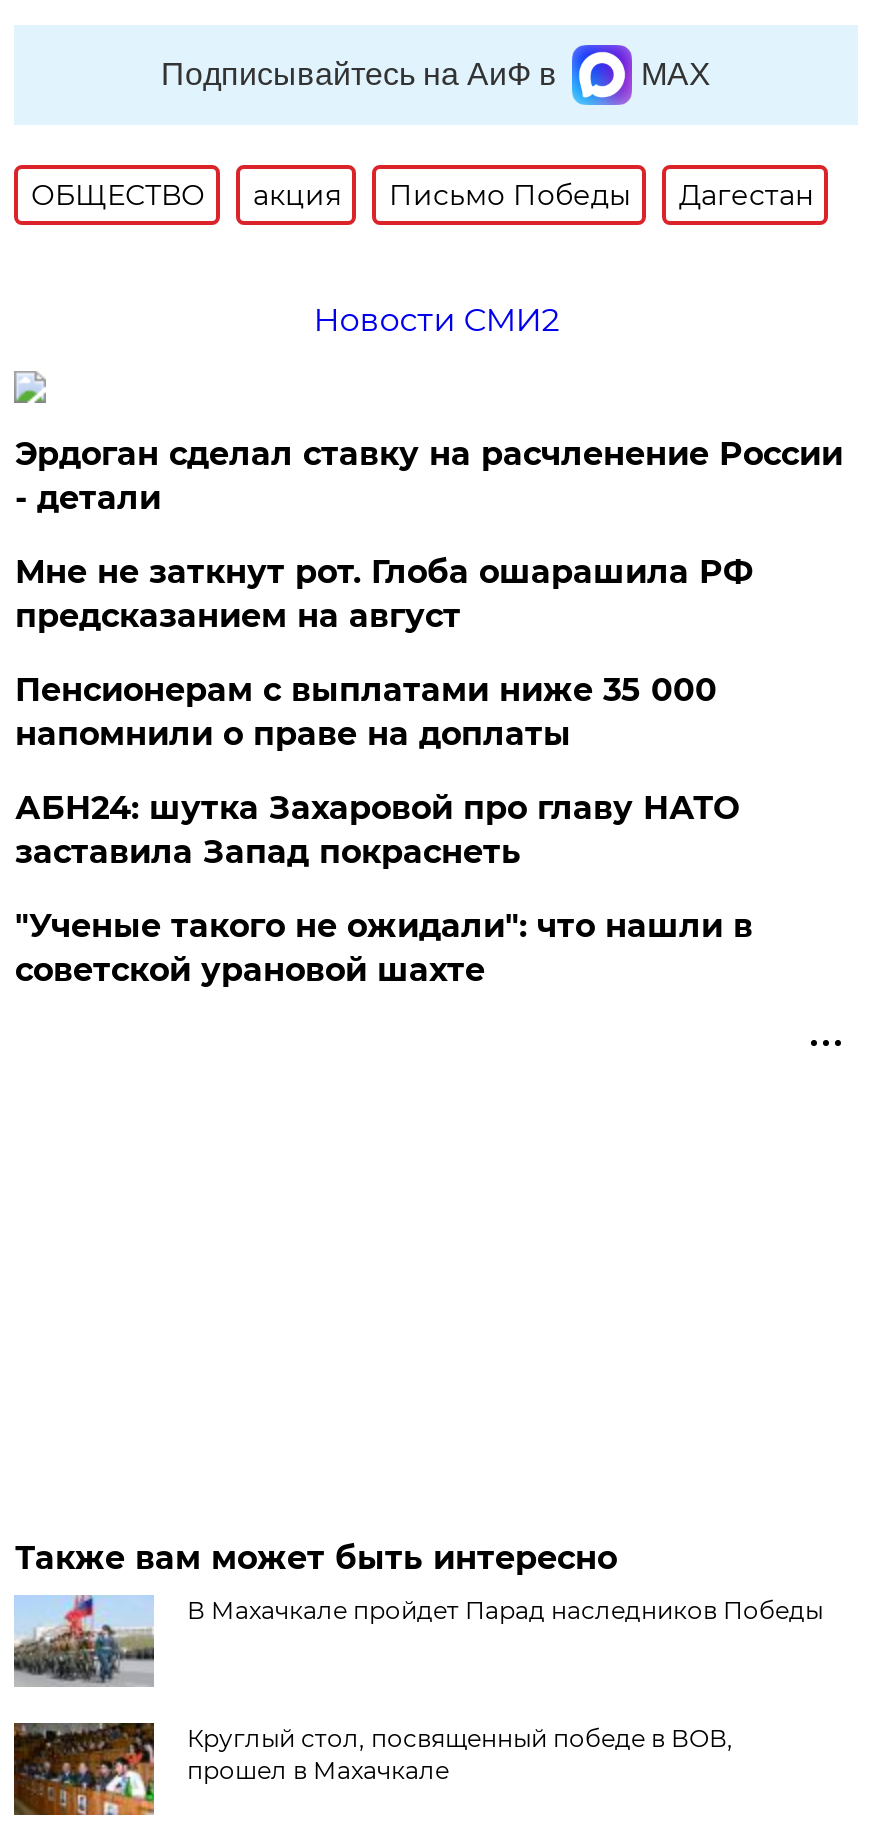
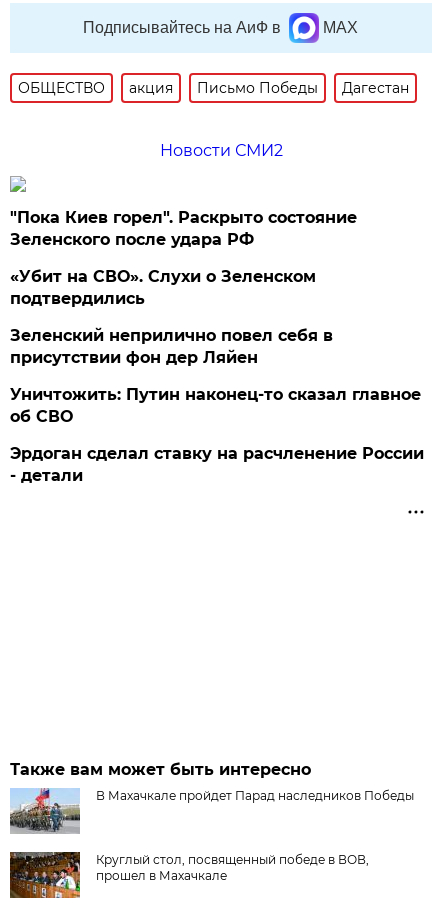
+ "Пока Киев горел". Раскрыто состояние
+ Зеленского после удара РФ
+ «Убит на СВО». Слухи о Зеленском
+ подтвердились
+ Зеленский неприлично повел cебя в
+ присутствии фон дер Ляйен
+ Уничтожить: Путин наконец-то сказал главное
+ об СВО

moved down: Эрдоган сделал ставку на расчленение России | - детали

- Мне не заткнут рот. Глоба ошарашила РФ
- предсказанием на август
- Пенсионерам с выплатами ниже 35 000
- напомнили о праве на доплаты
- АБН24: шутка Захаровой про главу НАТО
- заставила Запад покраснеть
- "Ученые такого не ожидали": что нашли в
- советской урановой шахте
